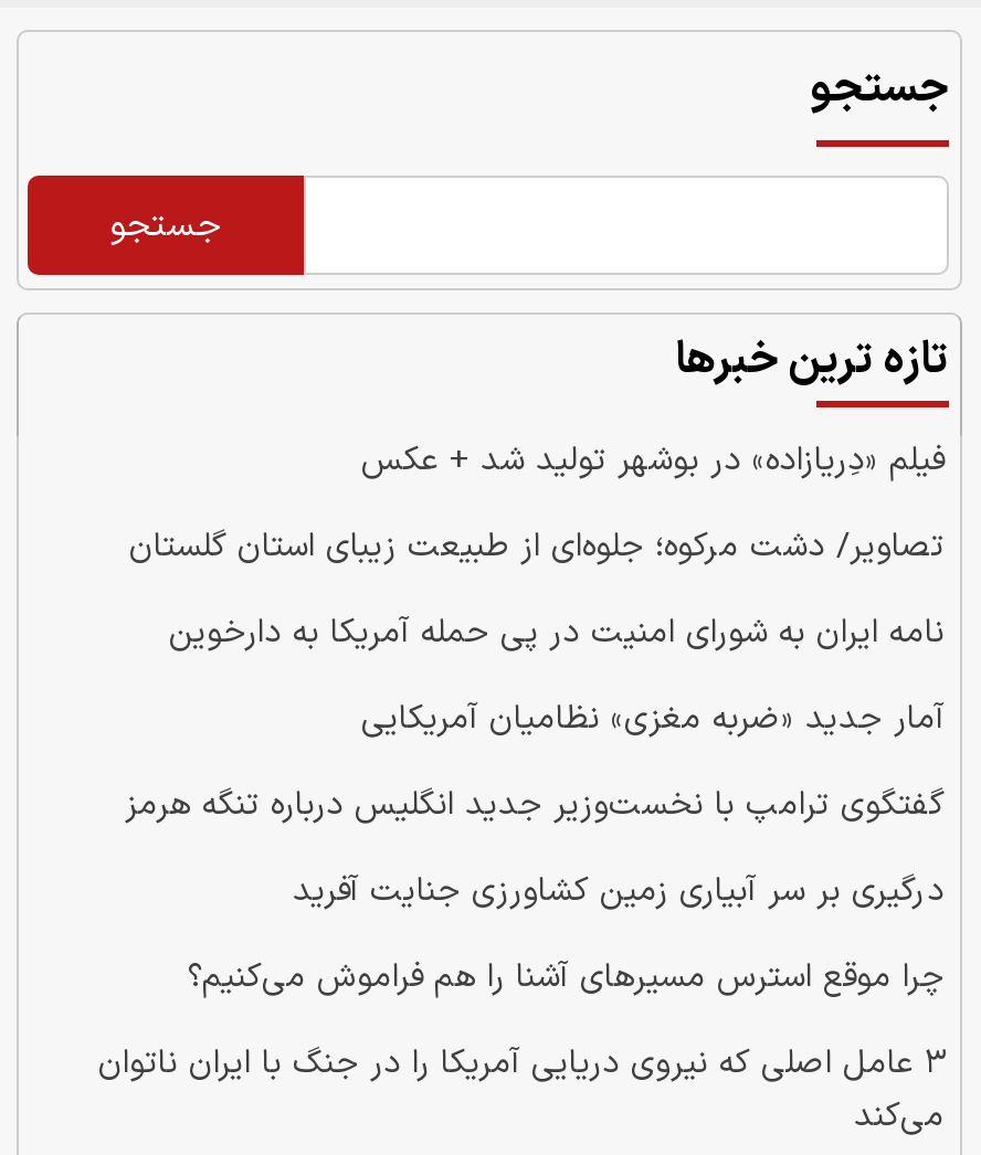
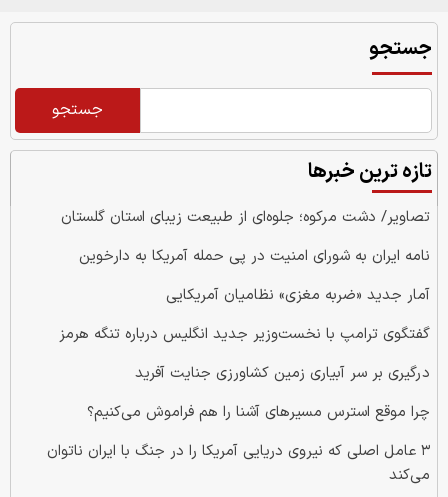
- فیلم «دِریازاده» در بوشهر تولید شد + عکس
